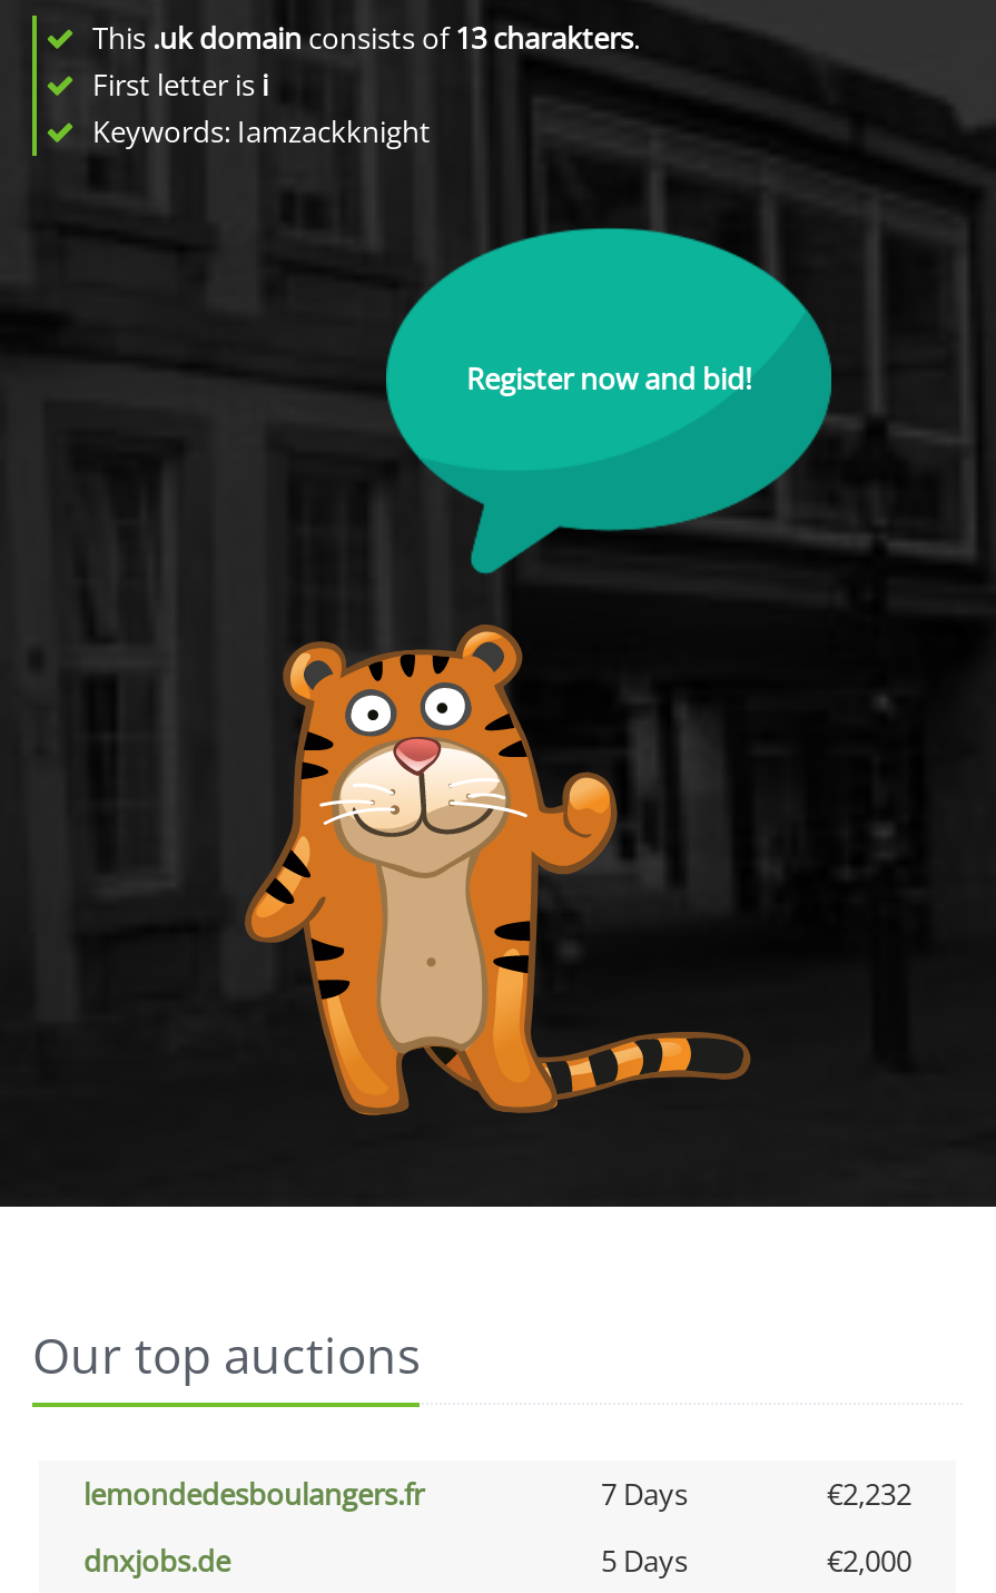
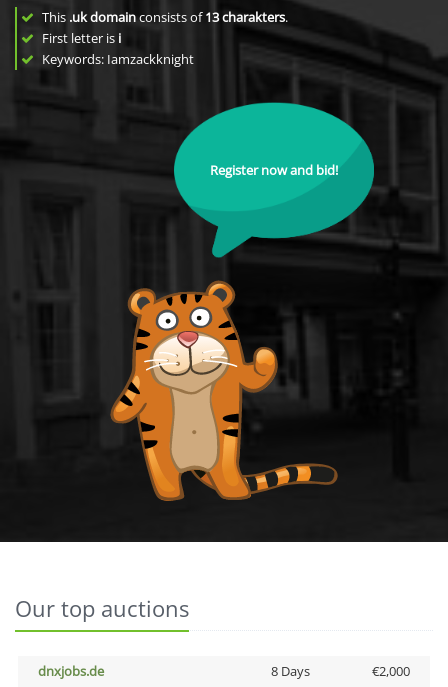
- lemondedesboulangers.fr
- 7 Days
- €2,232

- 5 Days
+ 8 Days
